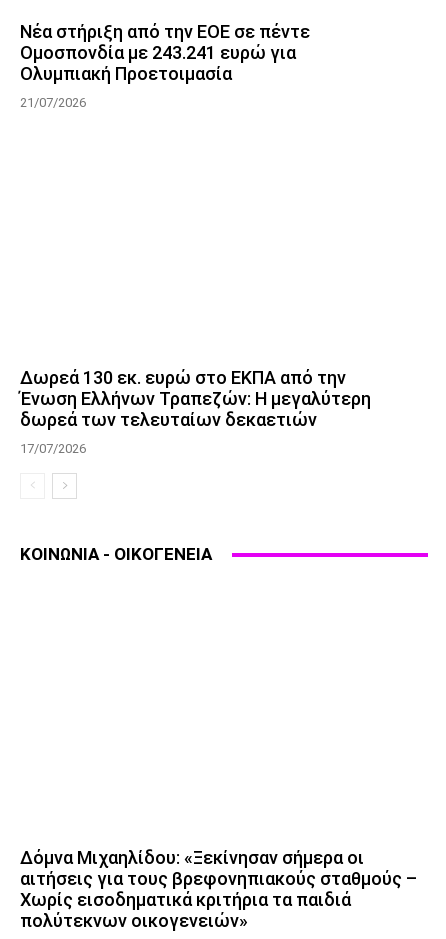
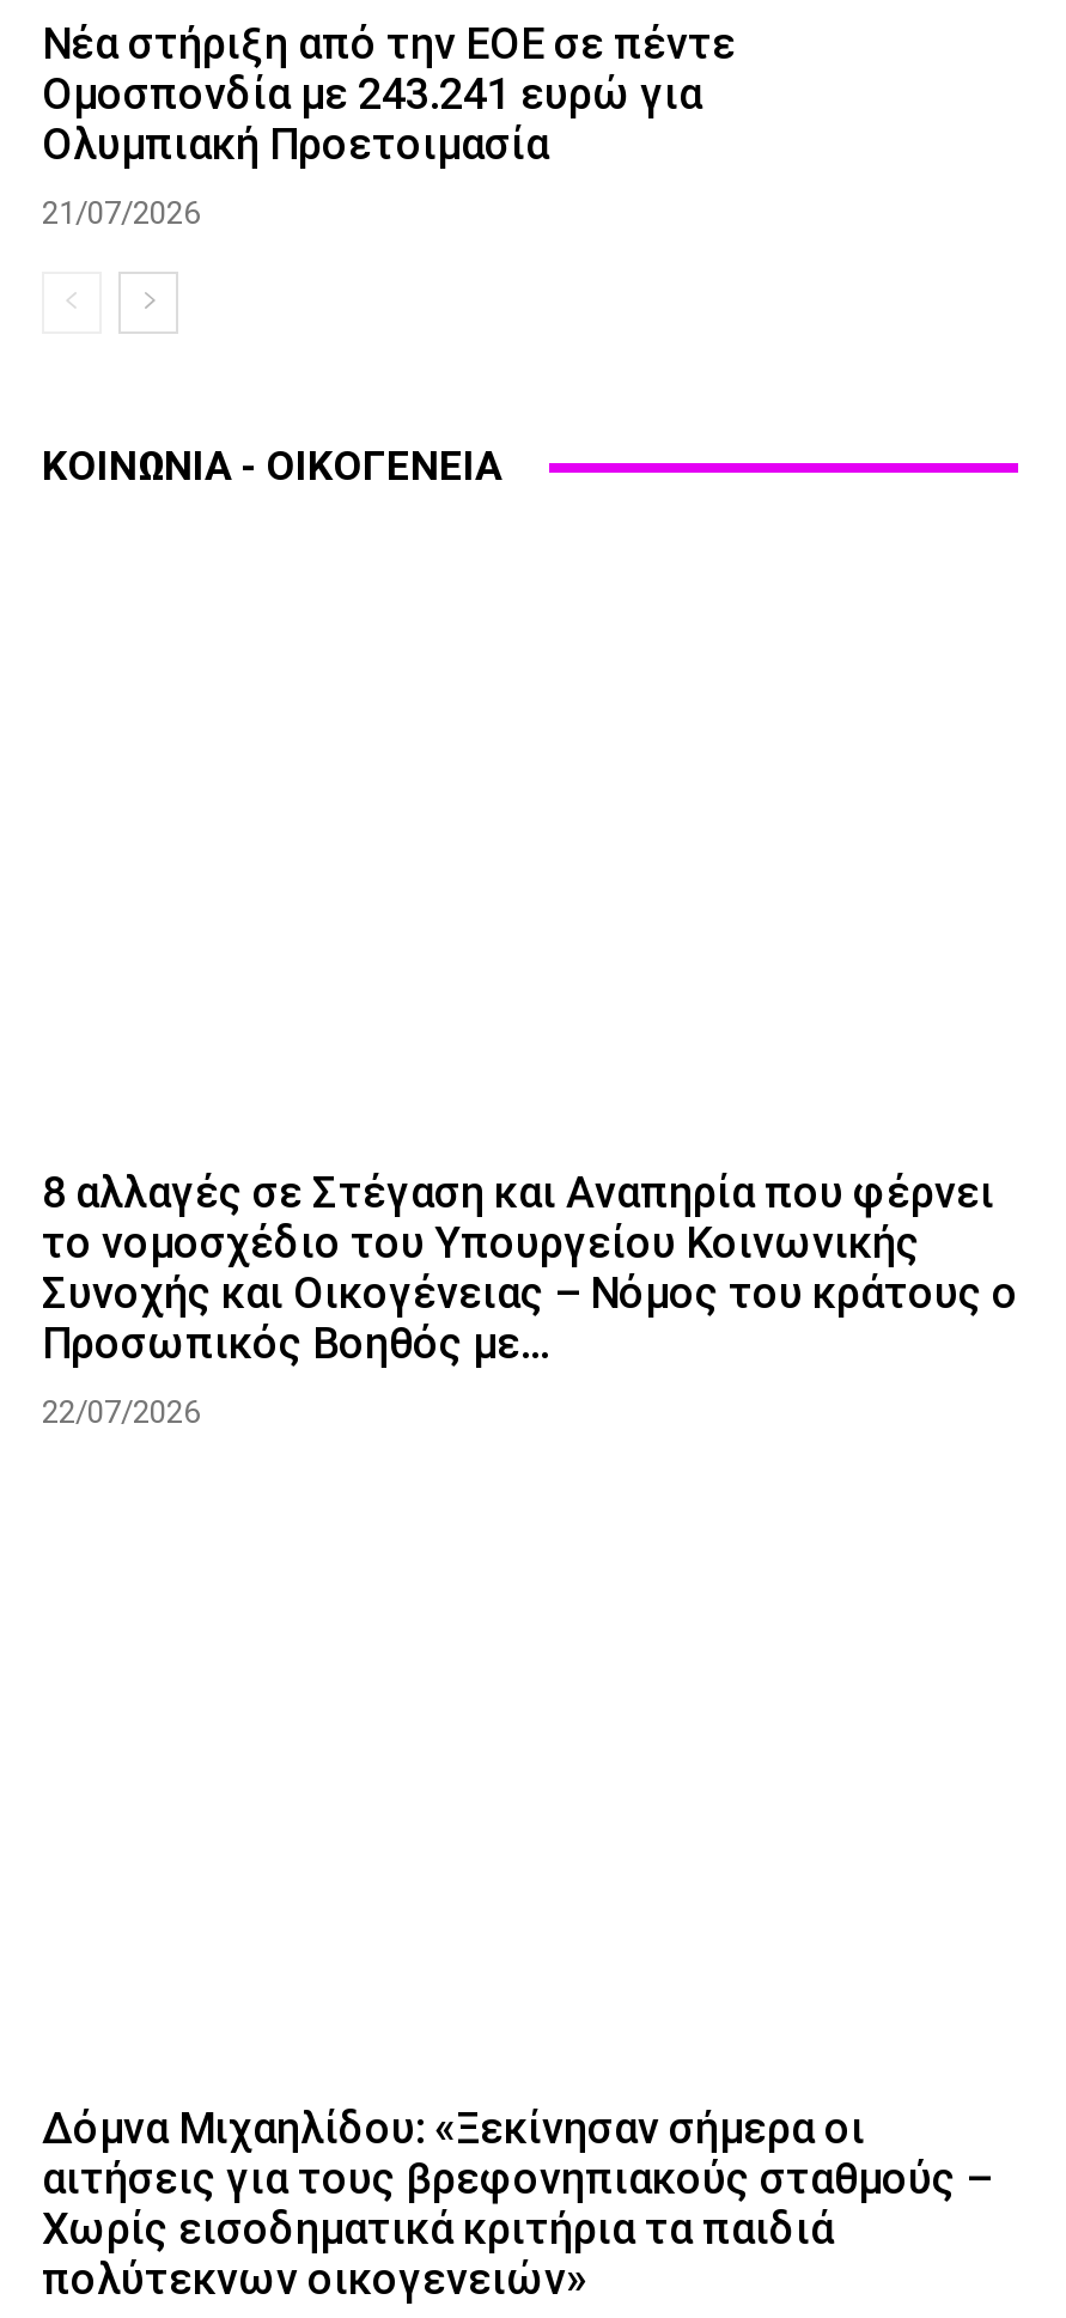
- Δωρεά 130 εκ. ευρώ στο ΕΚΠΑ από την
- Ένωση Ελλήνων Τραπεζών: Η μεγαλύτερη
- δωρεά των τελευταίων δεκαετιών
- 17/07/2026

moved up: ΚΟΙΝΩΝΙΑ - ΟΙΚΟΓΕΝΕΙΑ

+ 8 αλλαγές σε Στέγαση και Αναπηρία που φέρνει
+ το νομοσχέδιο του Υπουργείου Κοινωνικής
+ Συνοχής και Οικογένειας – Νόμος του κράτους ο
+ Προσωπικός Βοηθός με...
+ 22/07/2026
